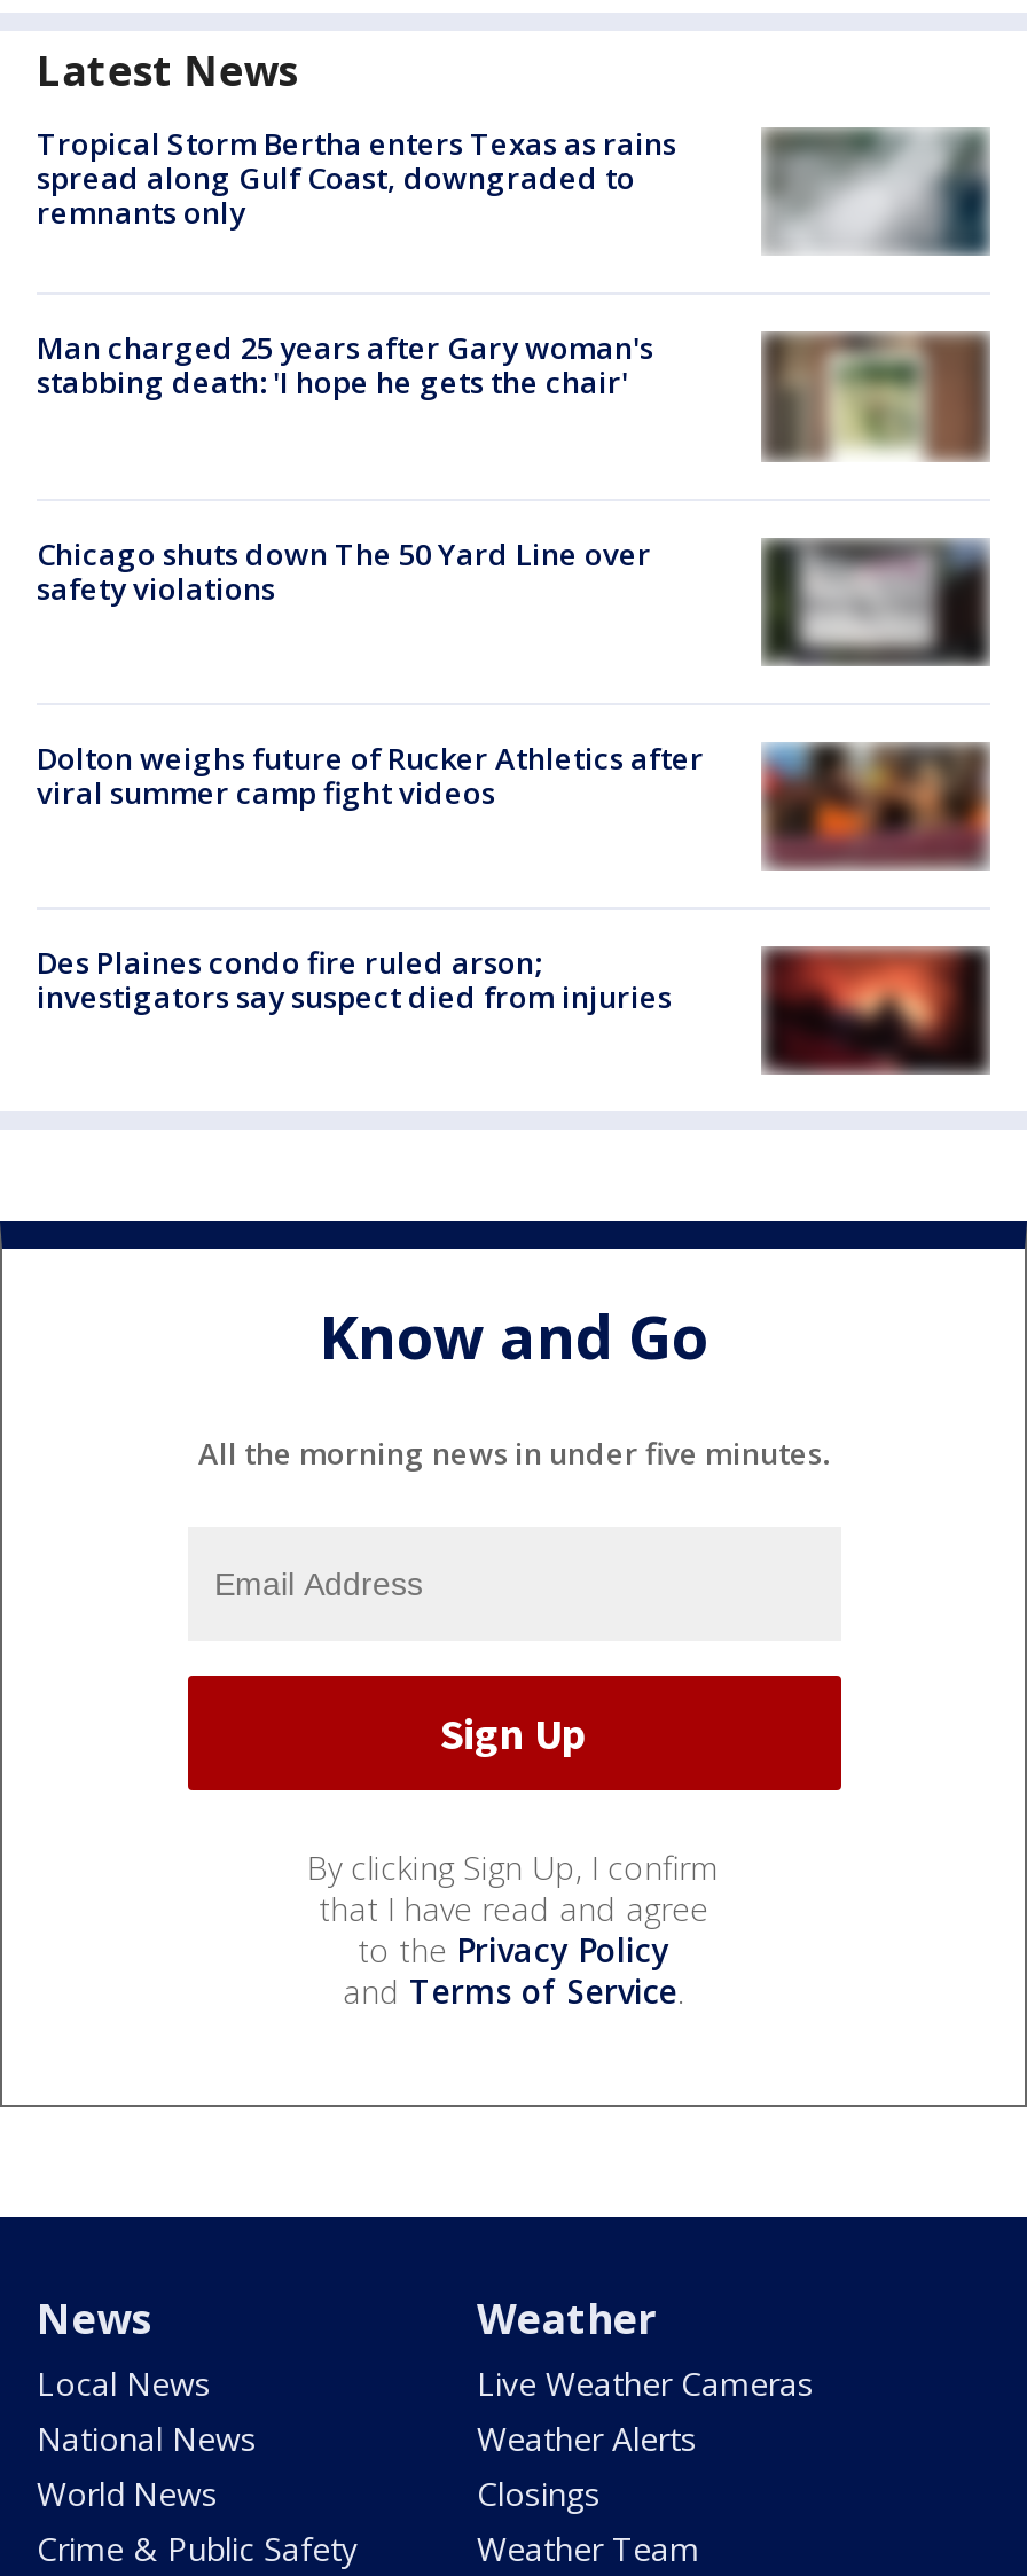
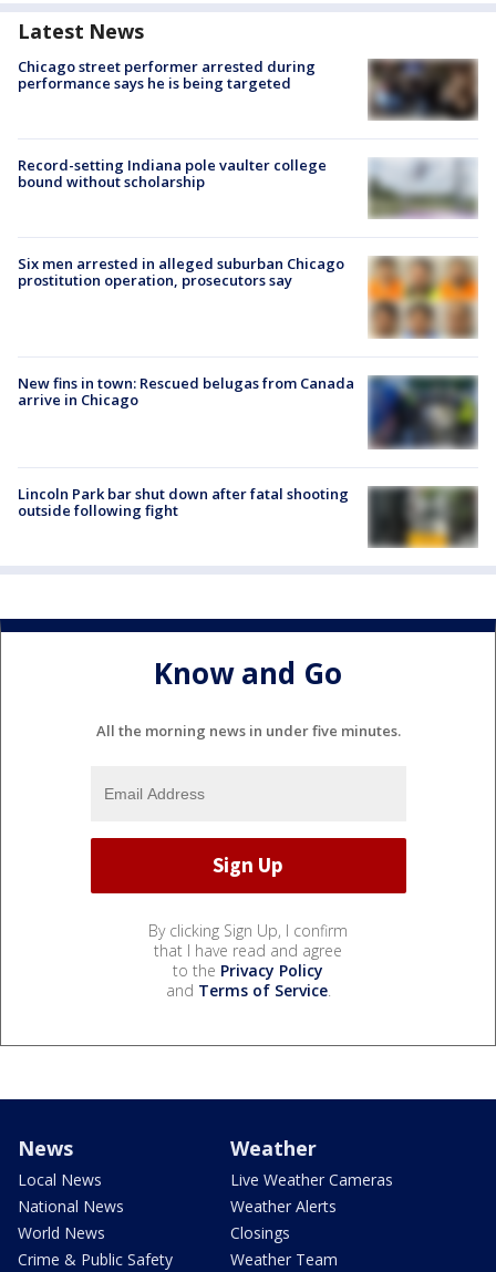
- Tropical Storm Bertha enters Texas as rains
- spread along Gulf Coast, downgraded to
- remnants only
+ Chicago street performer arrested during
+ performance says he is being targeted

- [image]
+ [image]

- Man charged 25 years after Gary woman's
- stabbing death: 'I hope he gets the chair'
+ Record-setting Indiana pole vaulter college
+ bound without scholarship

- [image]
+ [image]

- Chicago shuts down The 50 Yard Line over
- safety violations
+ Six men arrested in alleged suburban Chicago
+ prostitution operation, prosecutors say

- [image]
+ [image]

- [image]
- Dolton weighs future of Rucker Athletics after
- viral summer camp fight videos
+ [image]
+ New fins in town: Rescued belugas from Canada
+ arrive in Chicago

- Des Plaines condo fire ruled arson;
- investigators say suspect died from injuries
+ Lincoln Park bar shut down after fatal shooting
+ outside following fight

- [image]
+ [image]
